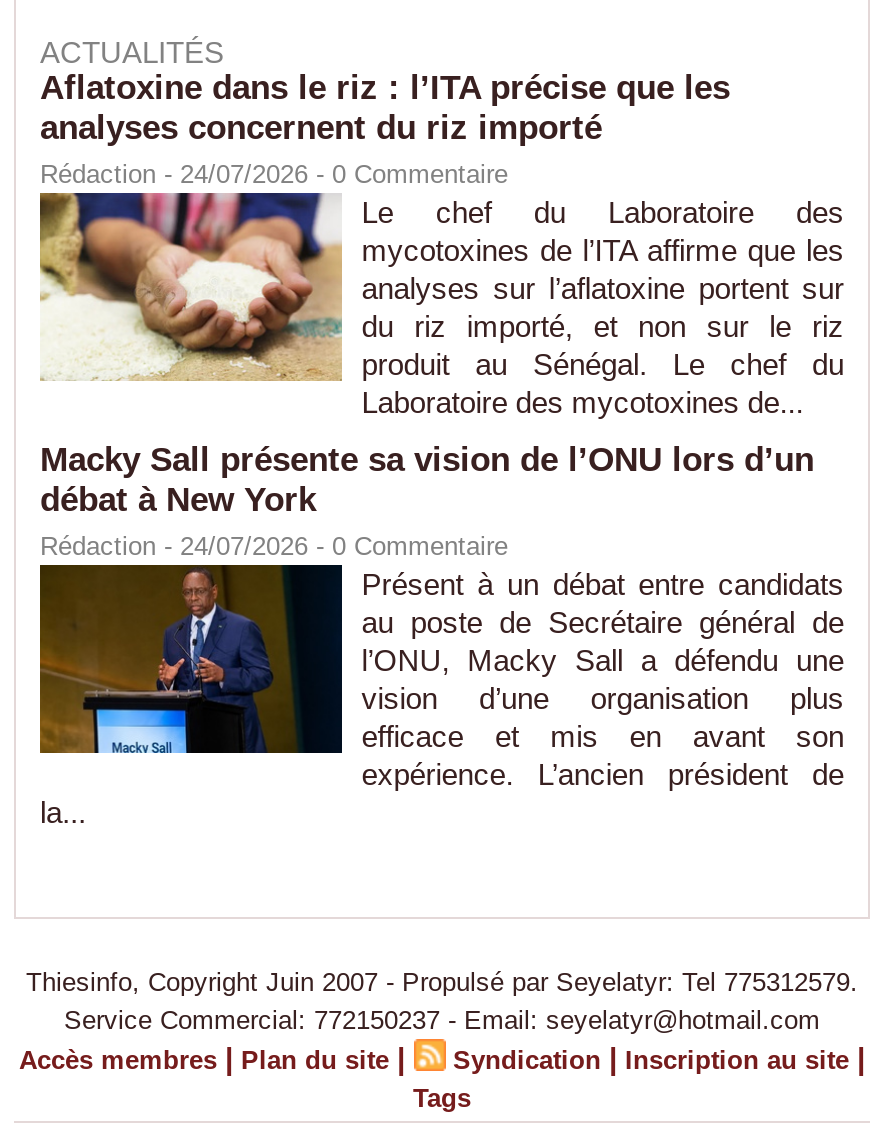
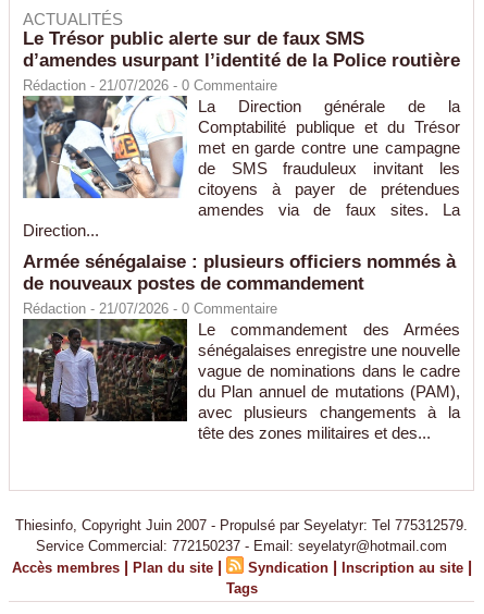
- [image]
- Aflatoxine dans le riz : l’ITA précise que les
- analyses concernent du riz importé
- Rédaction - 24/07/2026 - 0 Commentaire
- Le chef du Laboratoire des
- mycotoxines de l’ITA affirme que les
- analyses sur l’aflatoxine portent sur
- du riz importé, et non sur le riz
- produit au Sénégal. Le chef du
- Laboratoire des mycotoxines de...
+ [image]
+ Le Trésor public alerte sur de faux SMS
+ d’amendes usurpant l’identité de la Police routière
+ Rédaction - 21/07/2026 - 0 Commentaire
+ La Direction générale de la
+ Comptabilité publique et du Trésor
+ met en garde contre une campagne
+ de SMS frauduleux invitant les
+ citoyens à payer de prétendues
+ amendes via de faux sites. La
+ Direction...

- [image]
- Macky Sall présente sa vision de l’ONU lors d’un
- débat à New York
- Rédaction - 24/07/2026 - 0 Commentaire
- Présent à un débat entre candidats
- au poste de Secrétaire général de
- l’ONU, Macky Sall a défendu une
- vision d’une organisation plus
- efficace et mis en avant son
- expérience. L’ancien président de
- la...
+ [image]
+ Armée sénégalaise : plusieurs officiers nommés à
+ de nouveaux postes de commandement
+ Rédaction - 21/07/2026 - 0 Commentaire
+ Le commandement des Armées
+ sénégalaises enregistre une nouvelle
+ vague de nominations dans le cadre
+ du Plan annuel de mutations (PAM),
+ avec plusieurs changements à la
+ tête des zones militaires et des...
